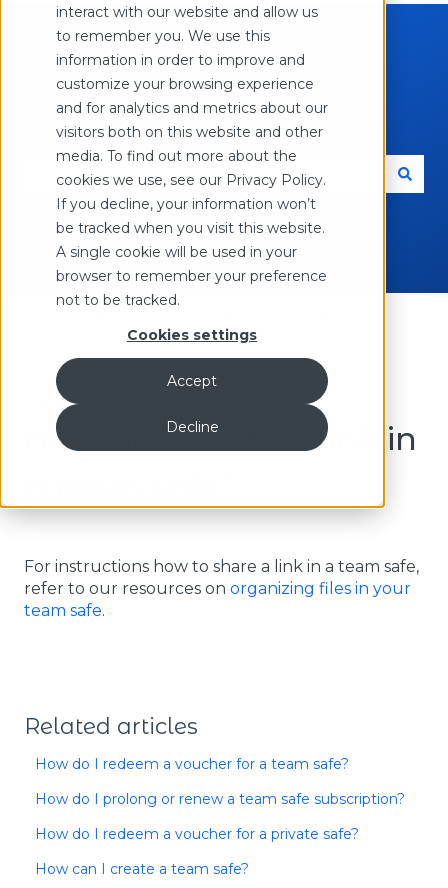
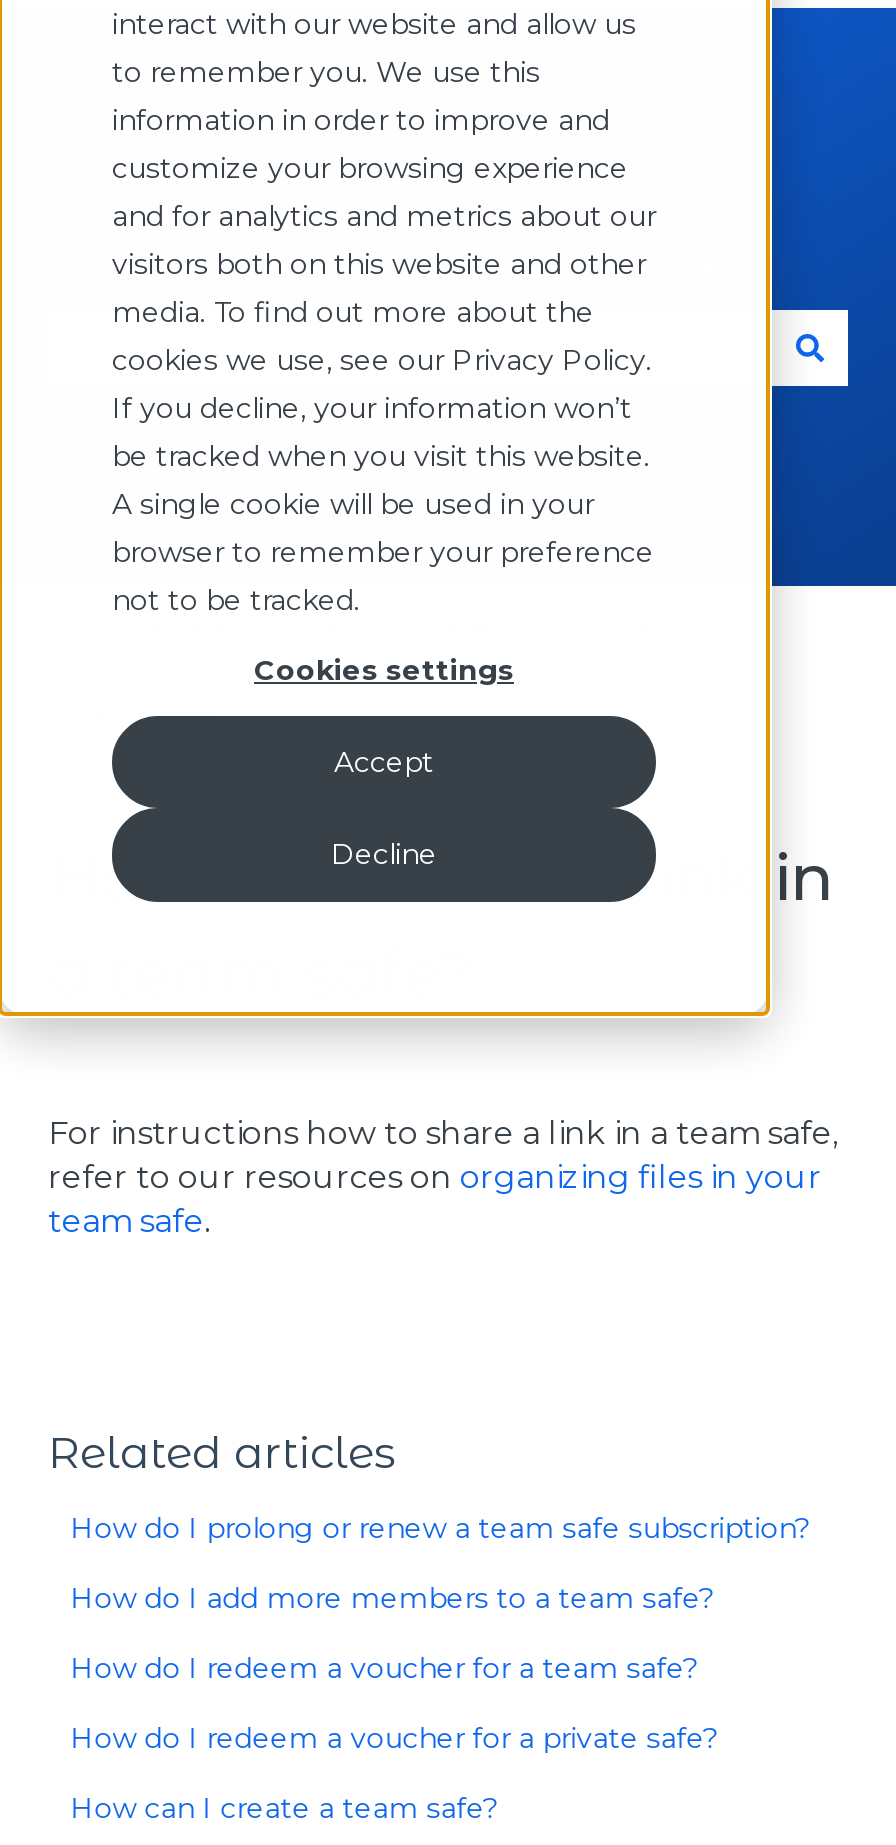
+ How do I add more members to a team safe?

moved down: How do I redeem a voucher for a team safe?

moved up: How do I prolong or renew a team safe subscription?
